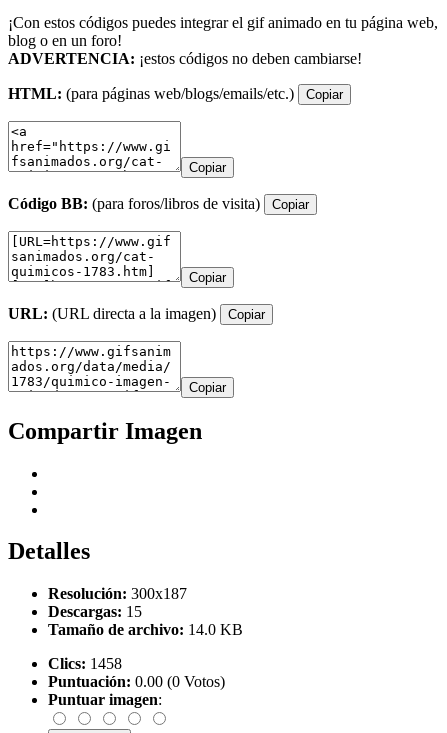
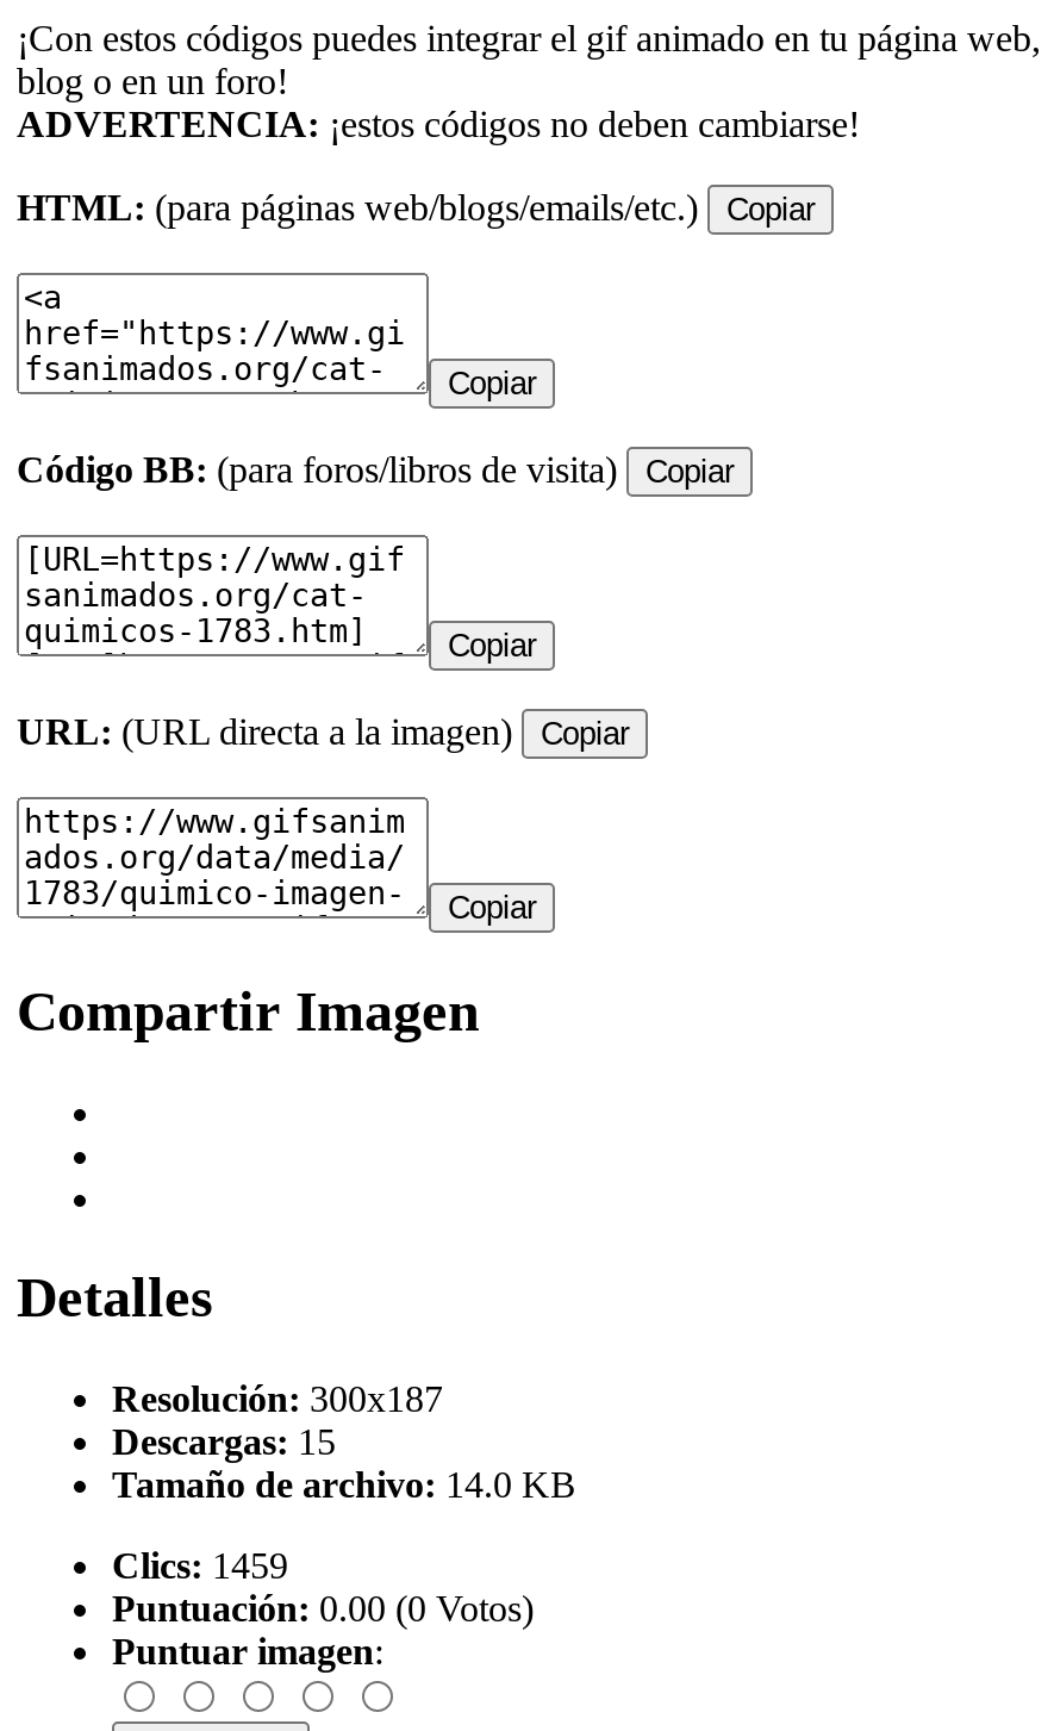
- Clics: 1458
+ Clics: 1459
